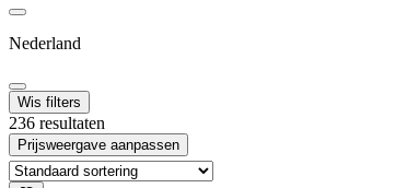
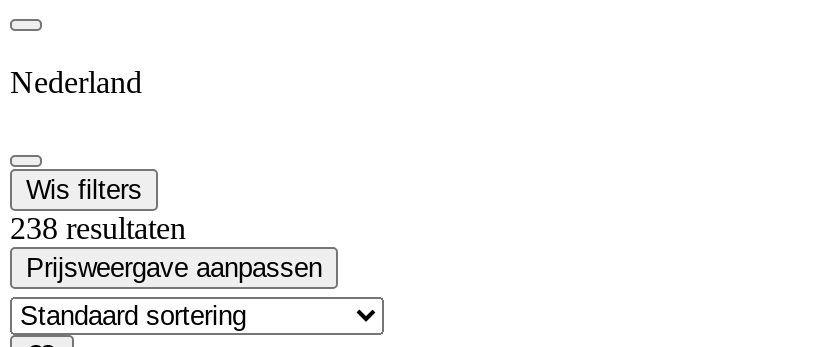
- 236 resultaten
+ 238 resultaten
